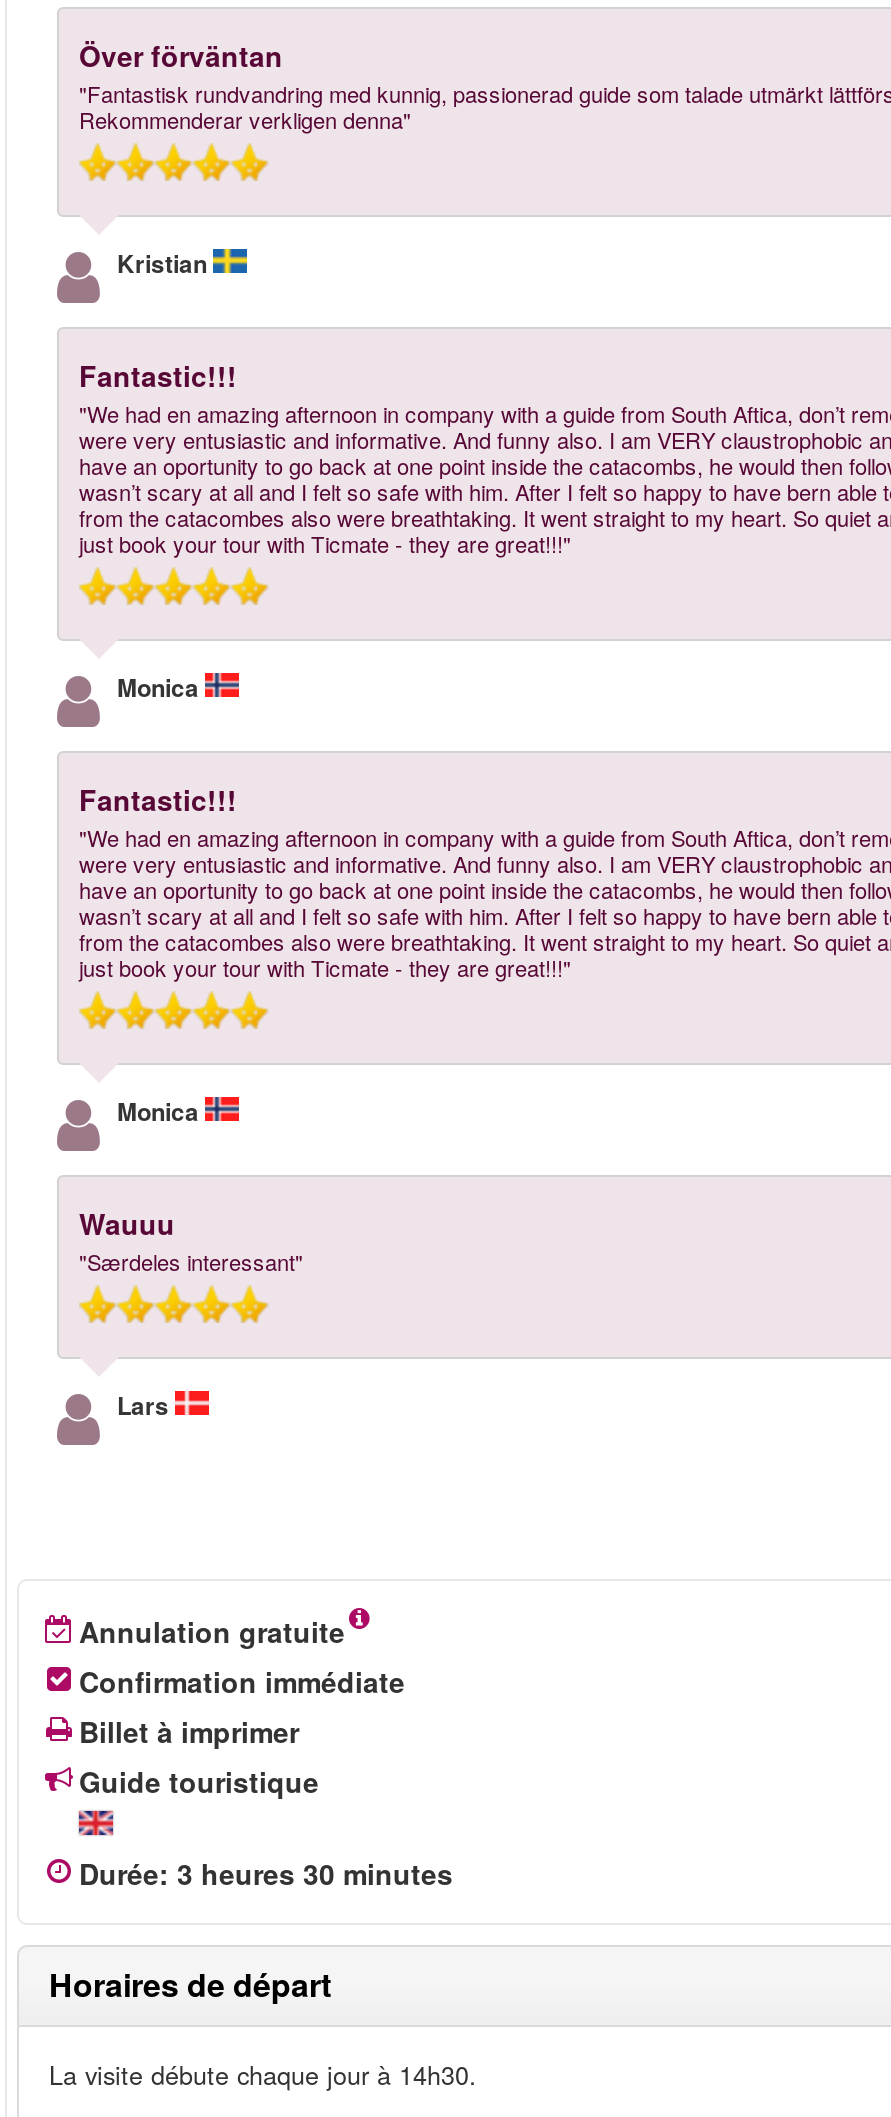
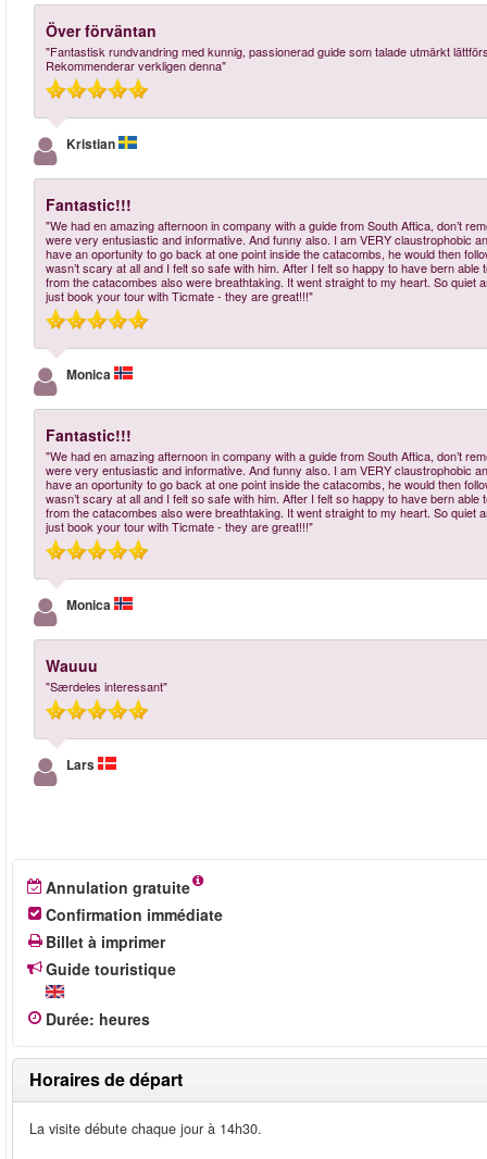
- Durée: 3 heures 30 minutes
+ Durée: heures
